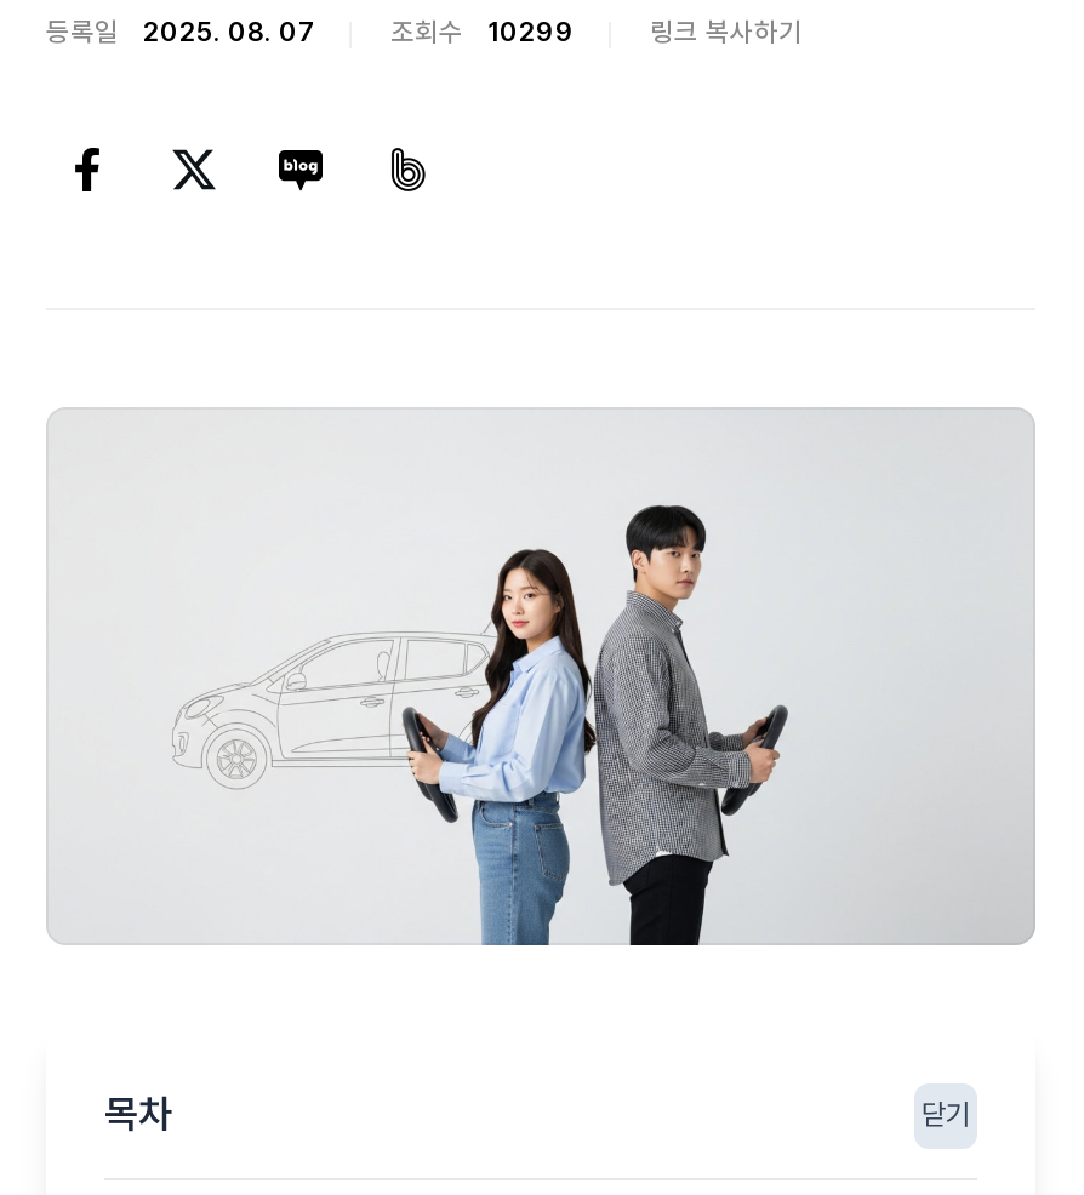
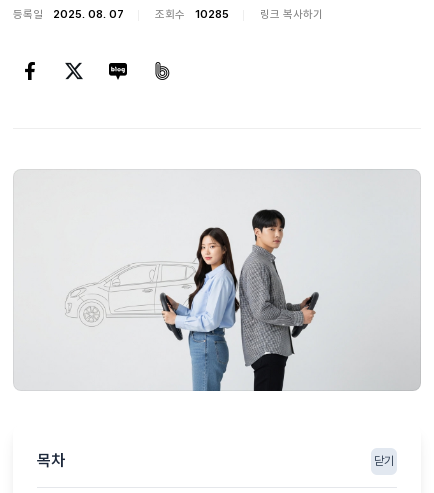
- 조회수 10299
+ 조회수 10285
